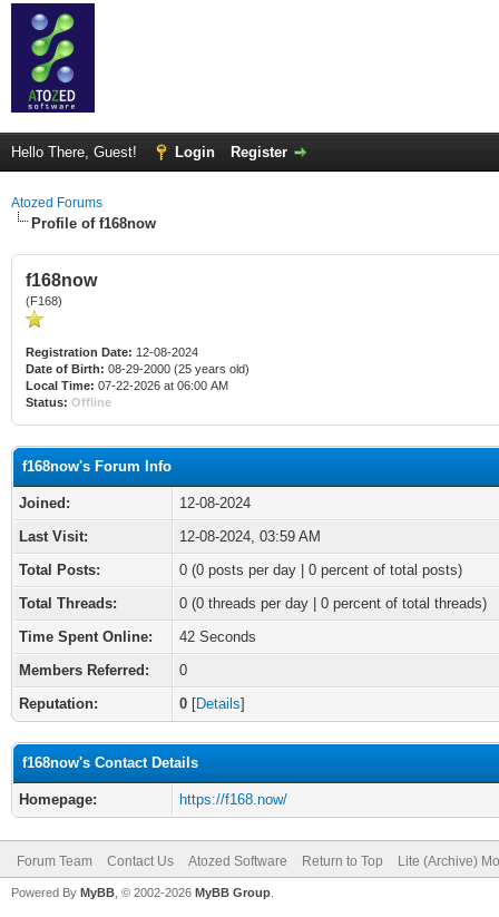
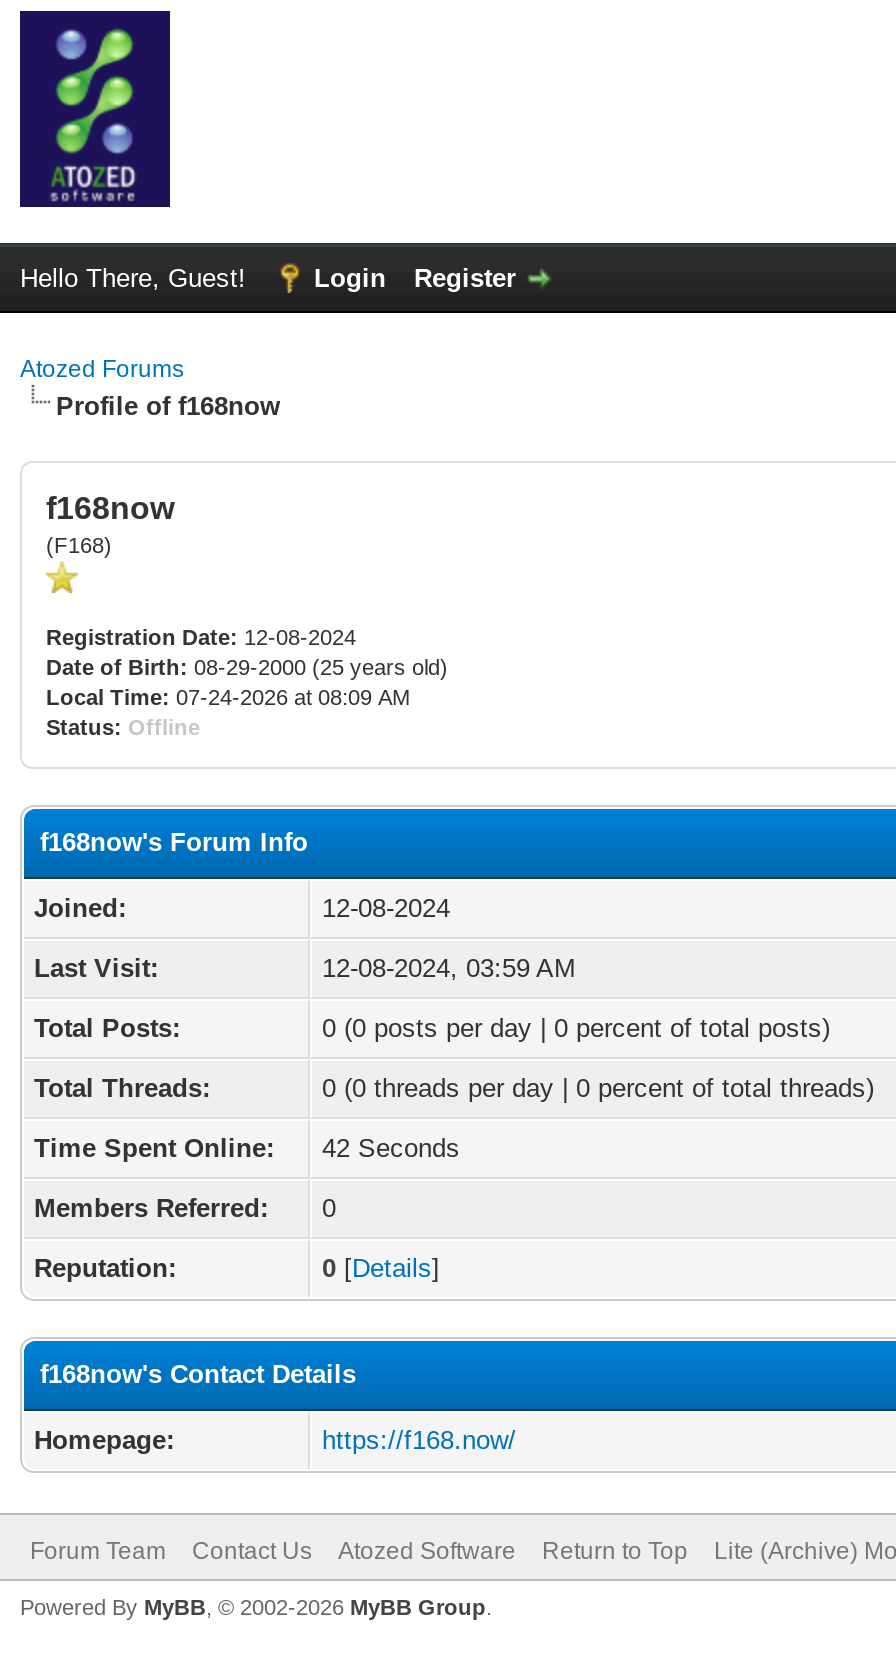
- Local Time: 07-22-2026 at 06:00 AM
+ Local Time: 07-24-2026 at 08:09 AM
